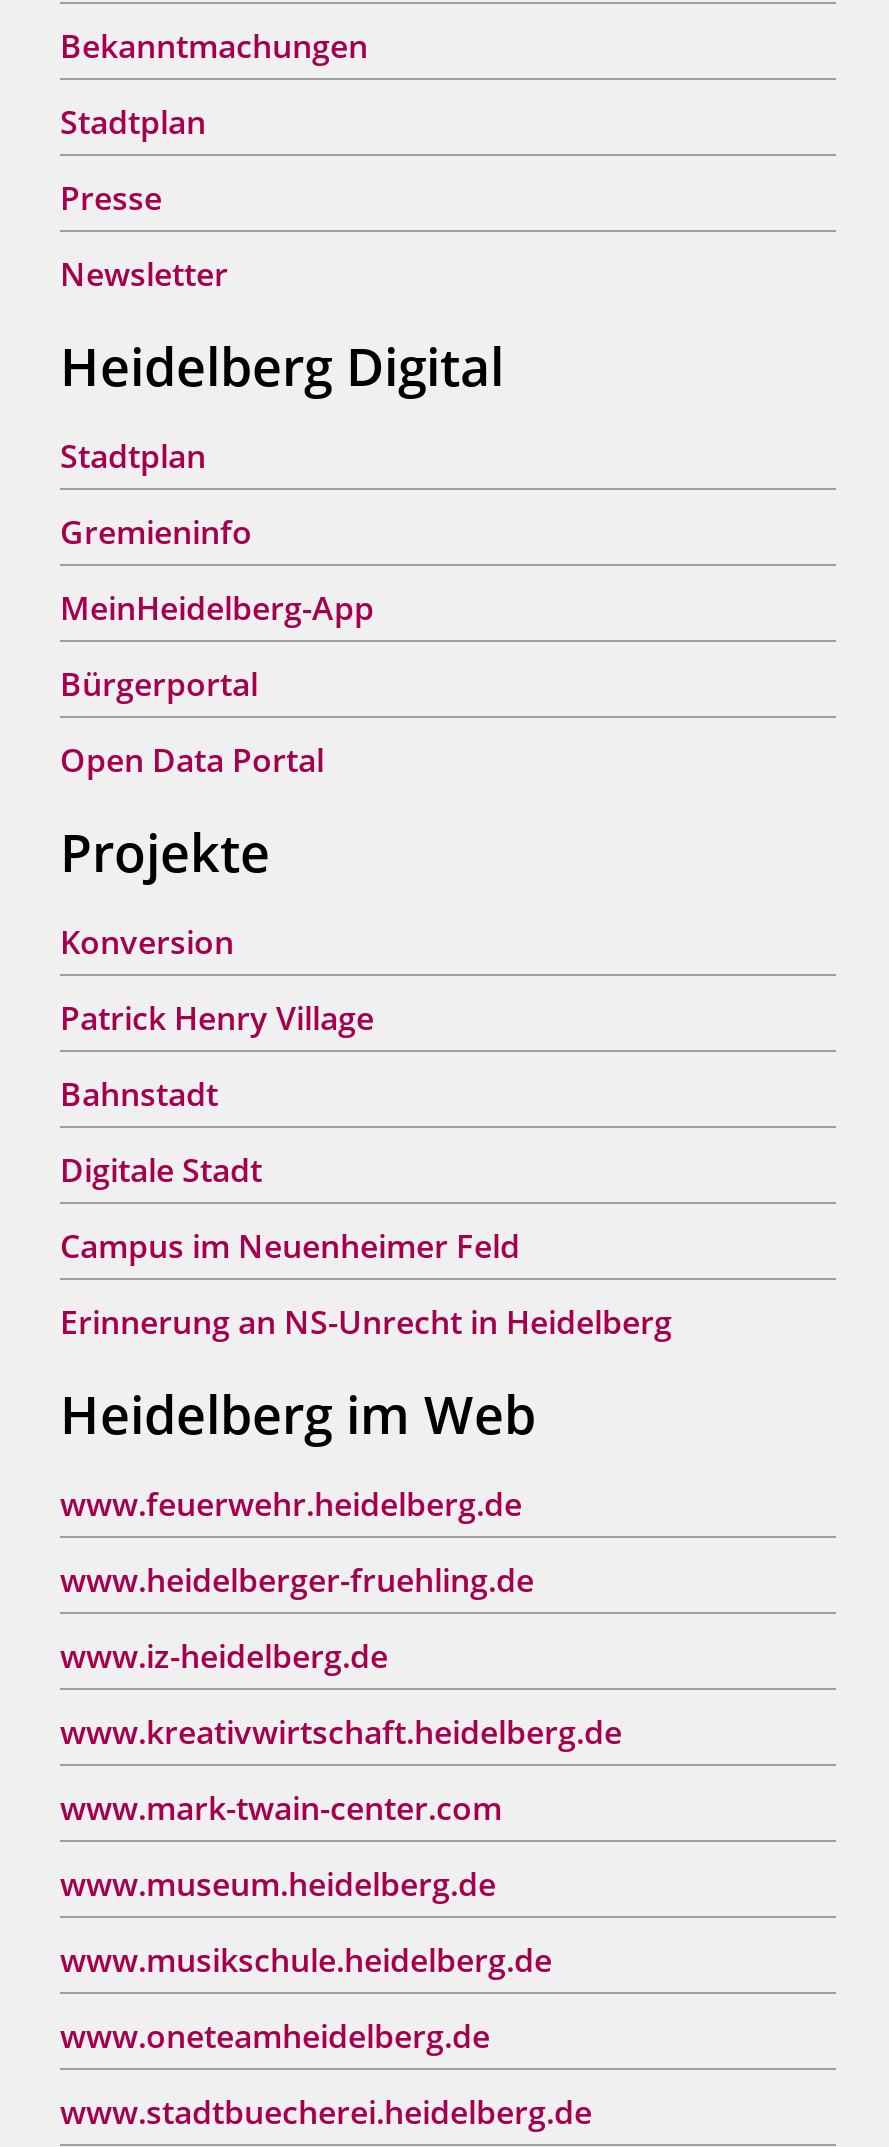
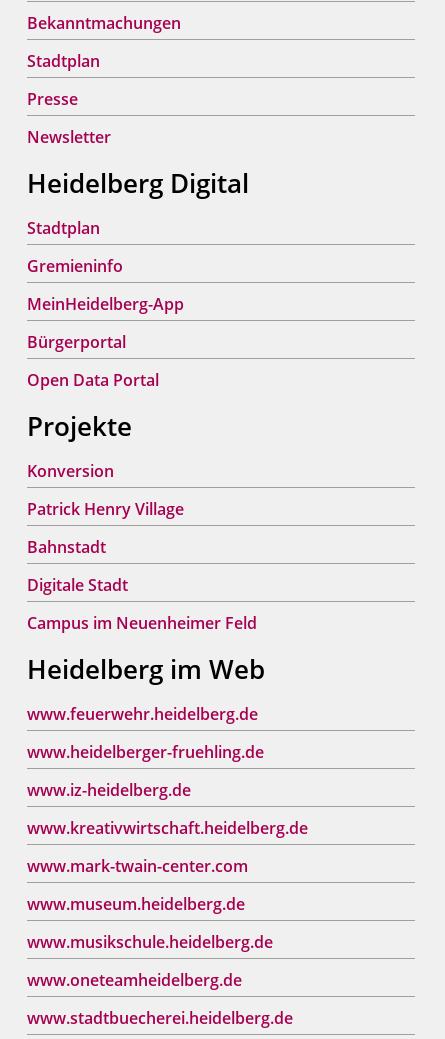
- Erinnerung an NS-Unrecht in Heidelberg
